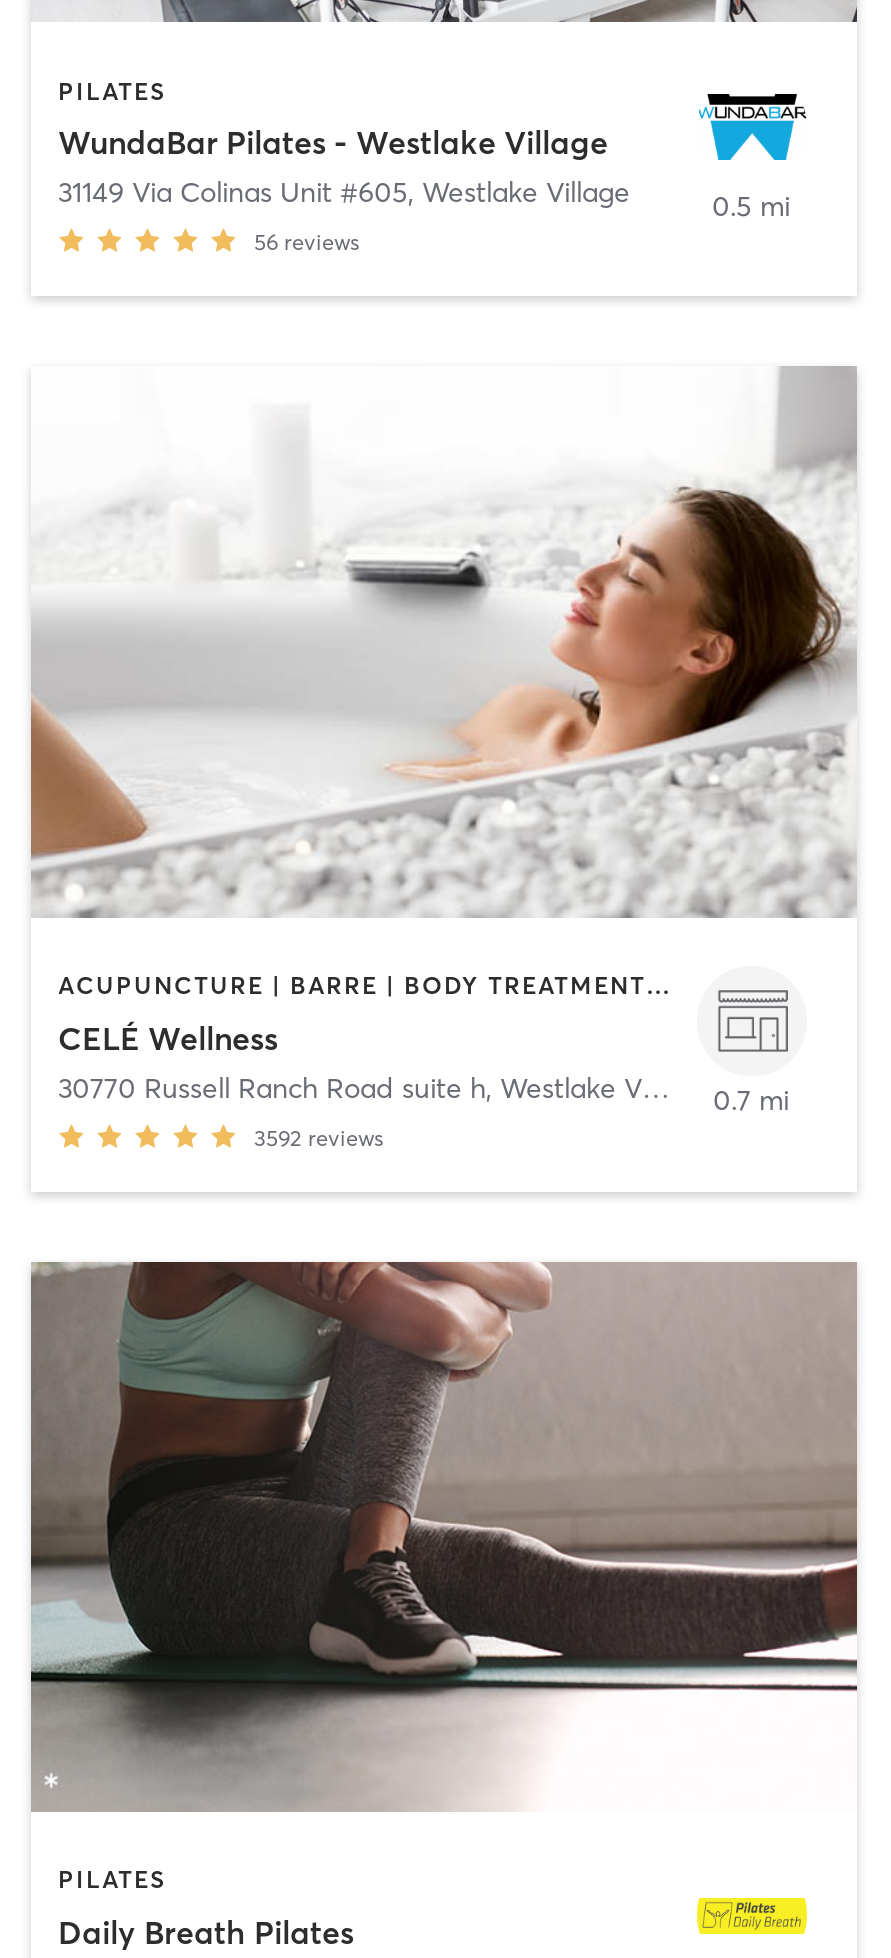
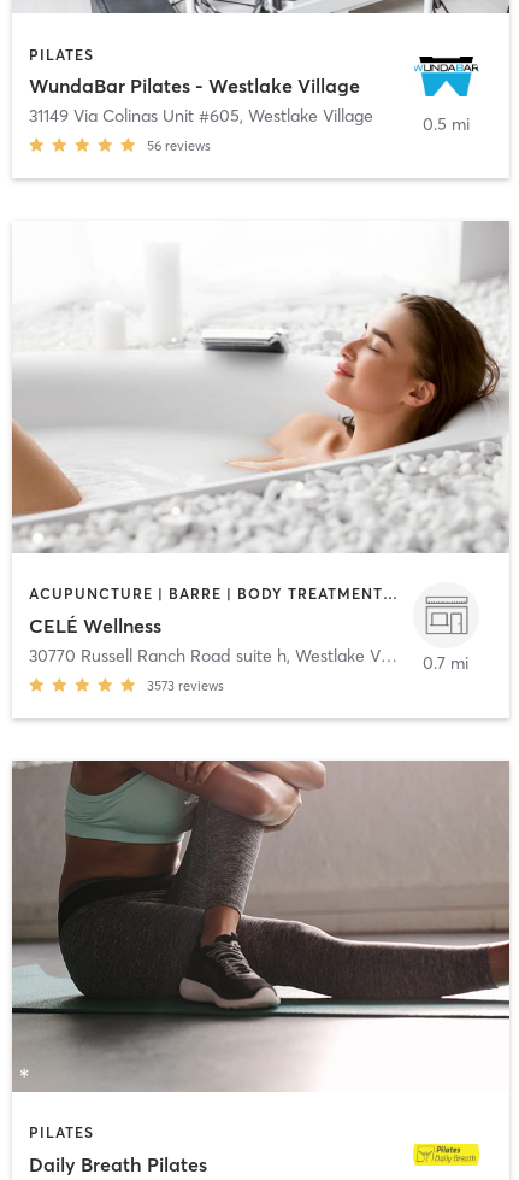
- 3592 reviews
+ 3573 reviews
